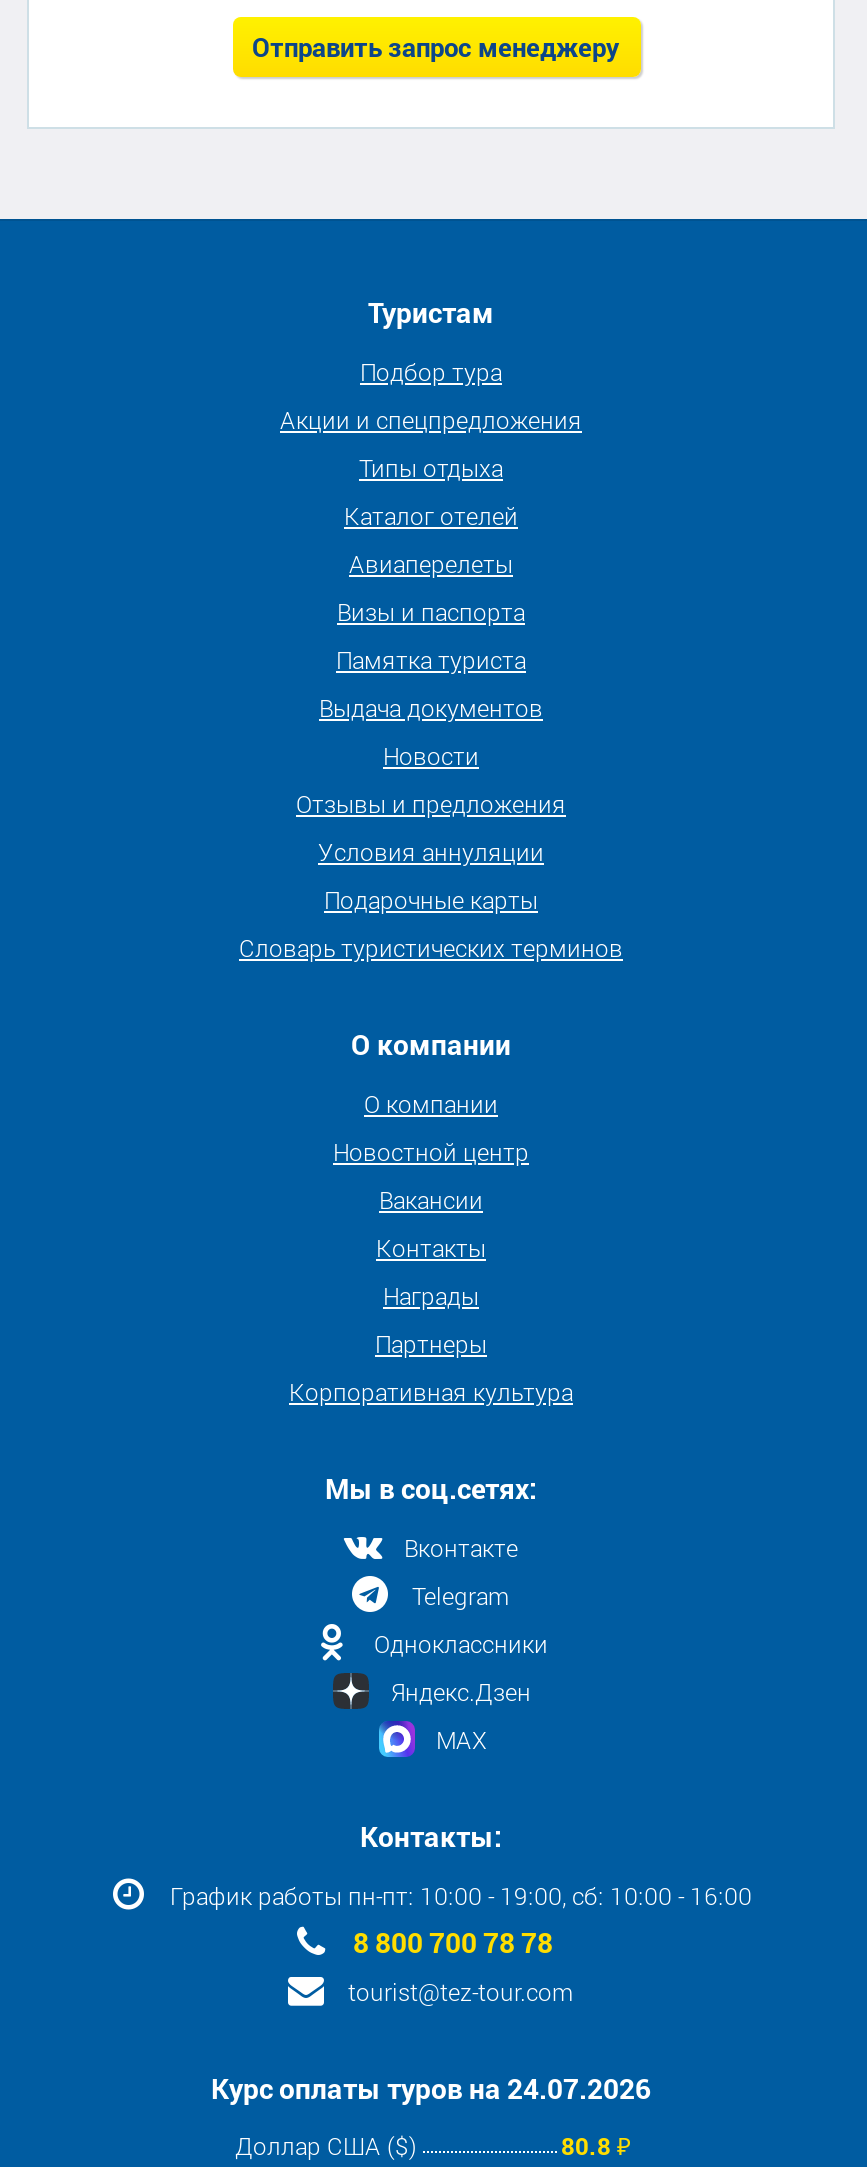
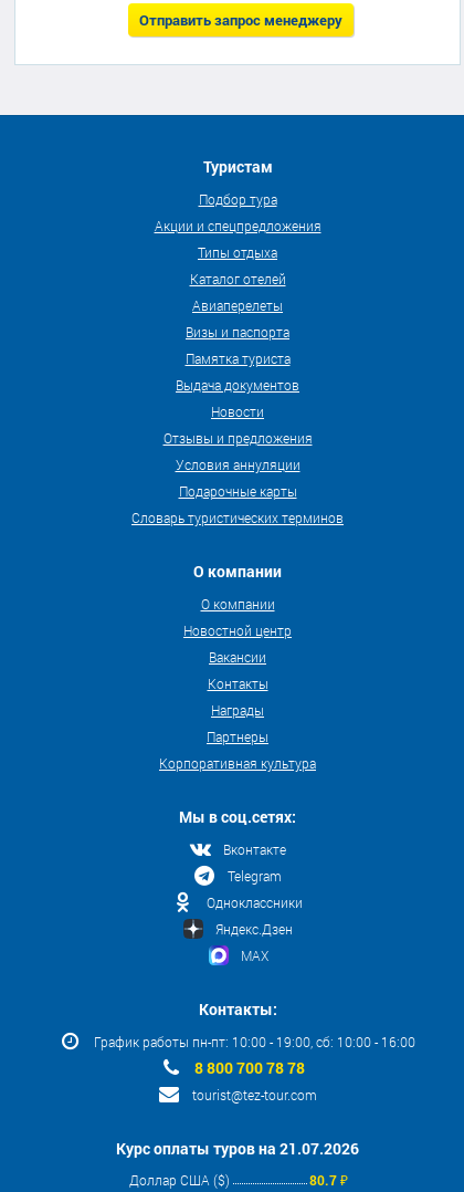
- Курс оплаты туров на 24.07.2026
+ Курс оплаты туров на 21.07.2026

- 80.8 ₽
+ 80.7 ₽
